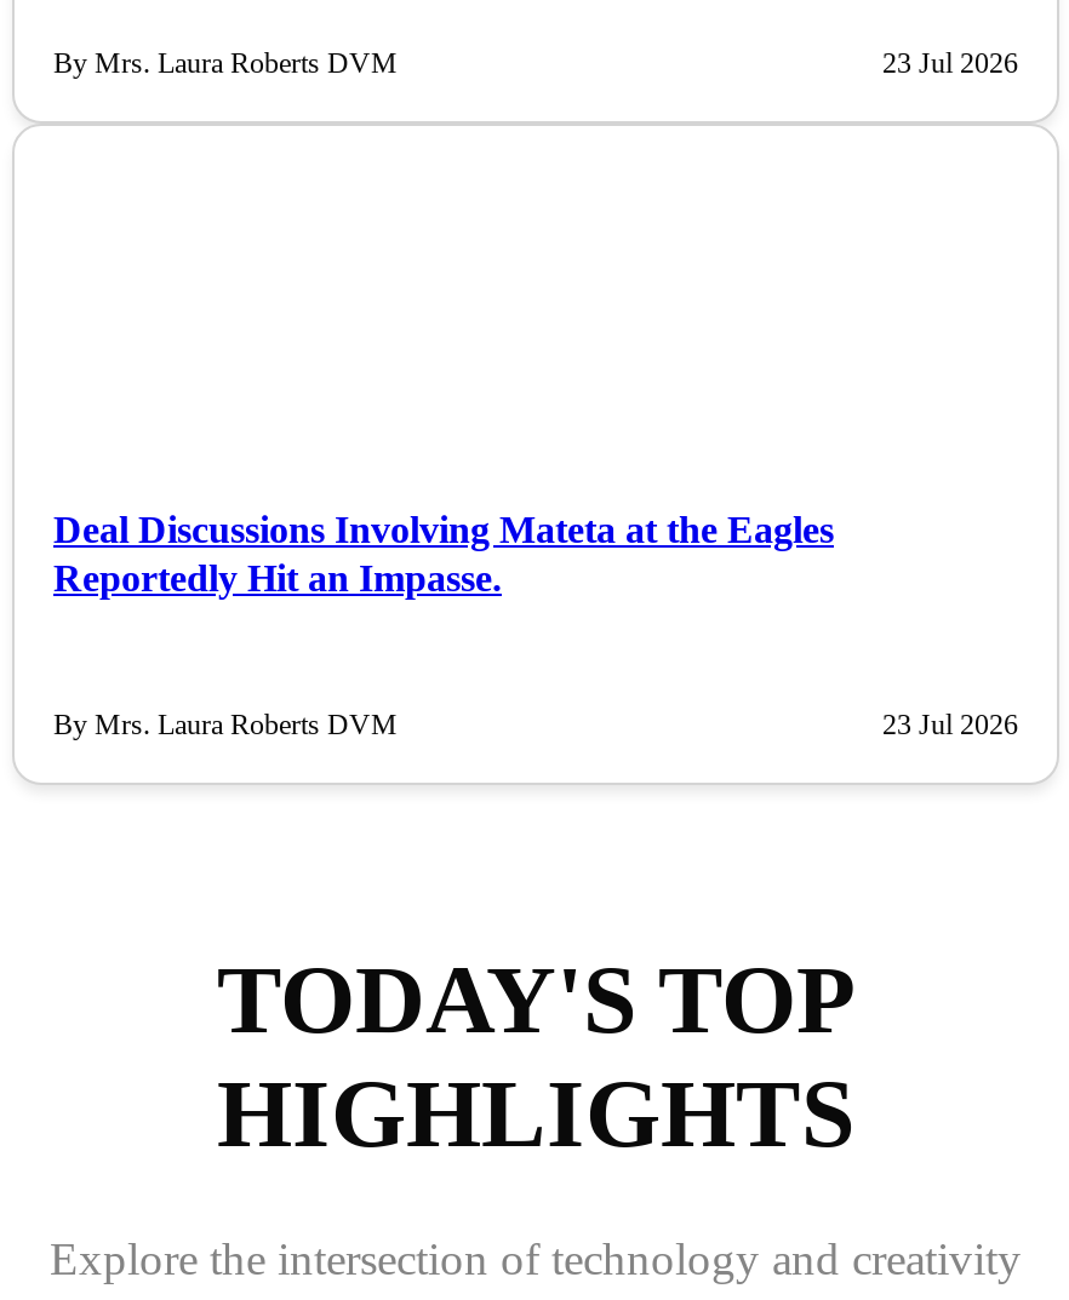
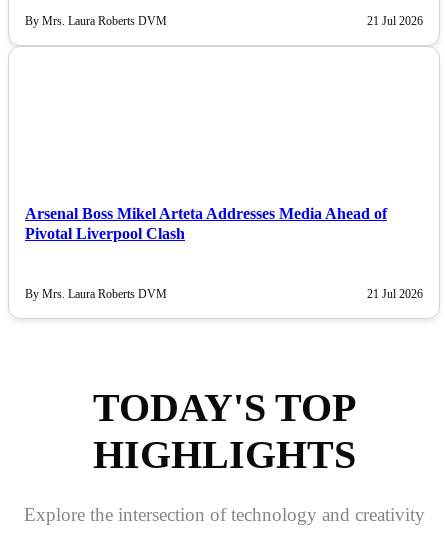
- 23 Jul 2026
+ 21 Jul 2026

- Deal Discussions Involving Mateta at the Eagles
- Reportedly Hit an Impasse.
+ Arsenal Boss Mikel Arteta Addresses Media Ahead of
+ Pivotal Liverpool Clash

- 23 Jul 2026
+ 21 Jul 2026
